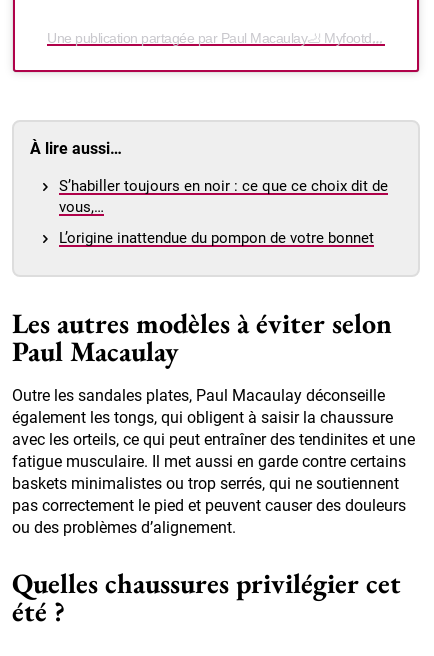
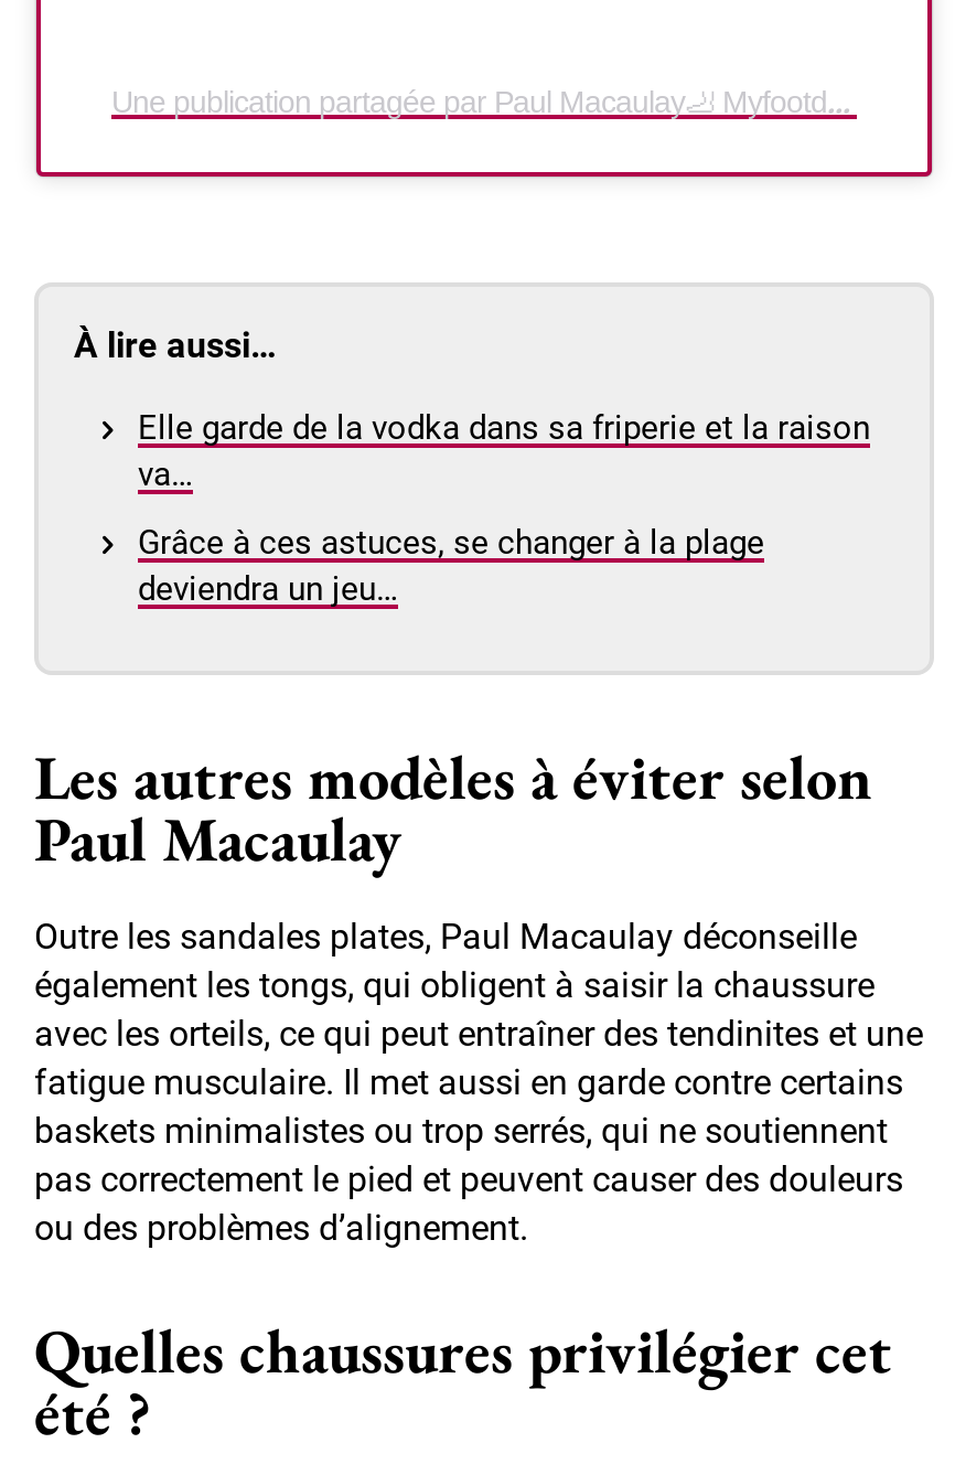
- S’habiller toujours en noir : ce que ce choix dit de
- vous,…
+ Elle garde de la vodka dans sa friperie et la raison
+ va…

- L’origine inattendue du pompon de votre bonnet
+ Grâce à ces astuces, se changer à la plage
+ deviendra un jeu…
